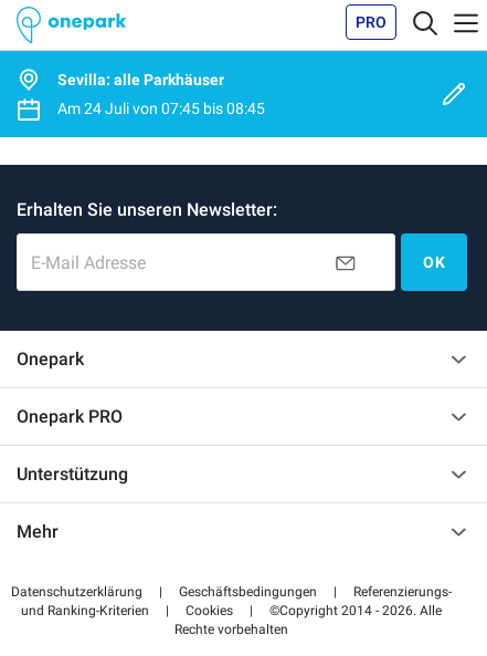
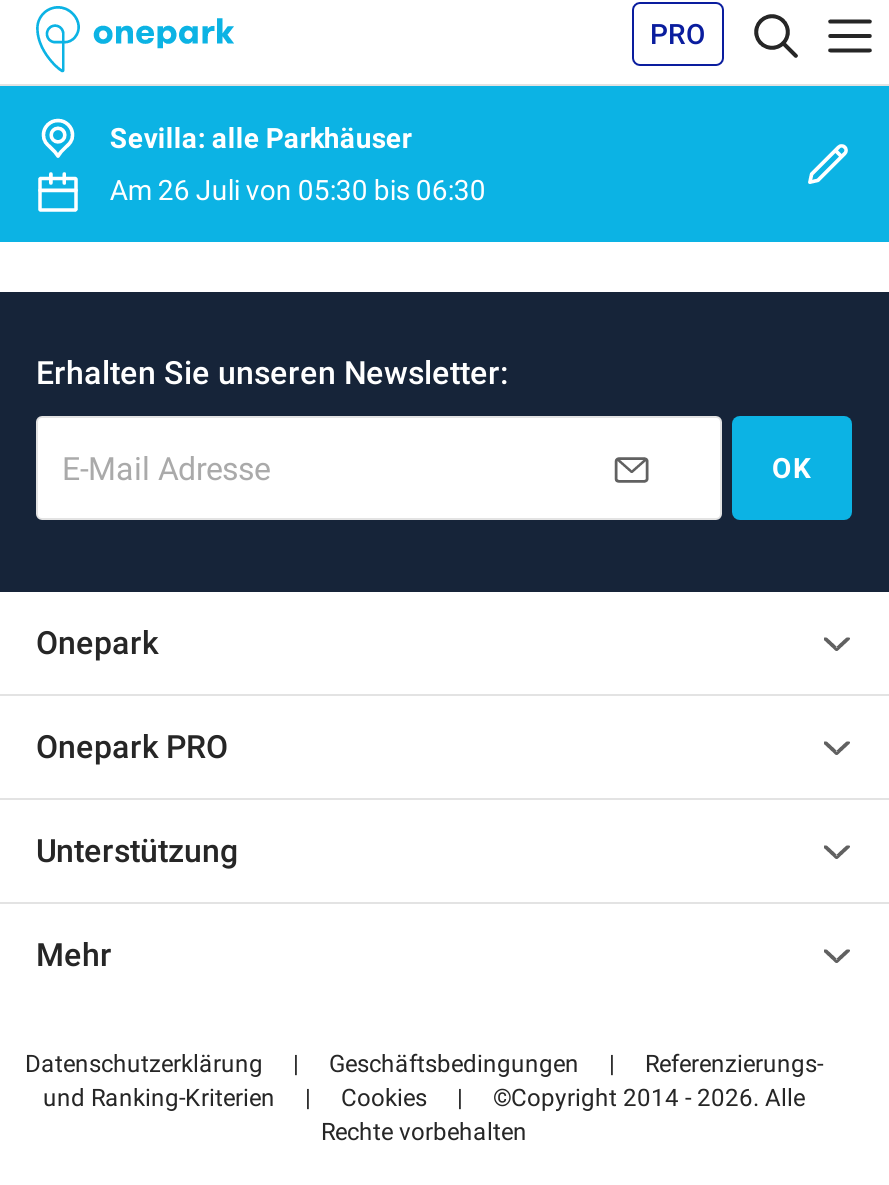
- Am 24 Juli von 07:45 bis 08:45
+ Am 26 Juli von 05:30 bis 06:30
